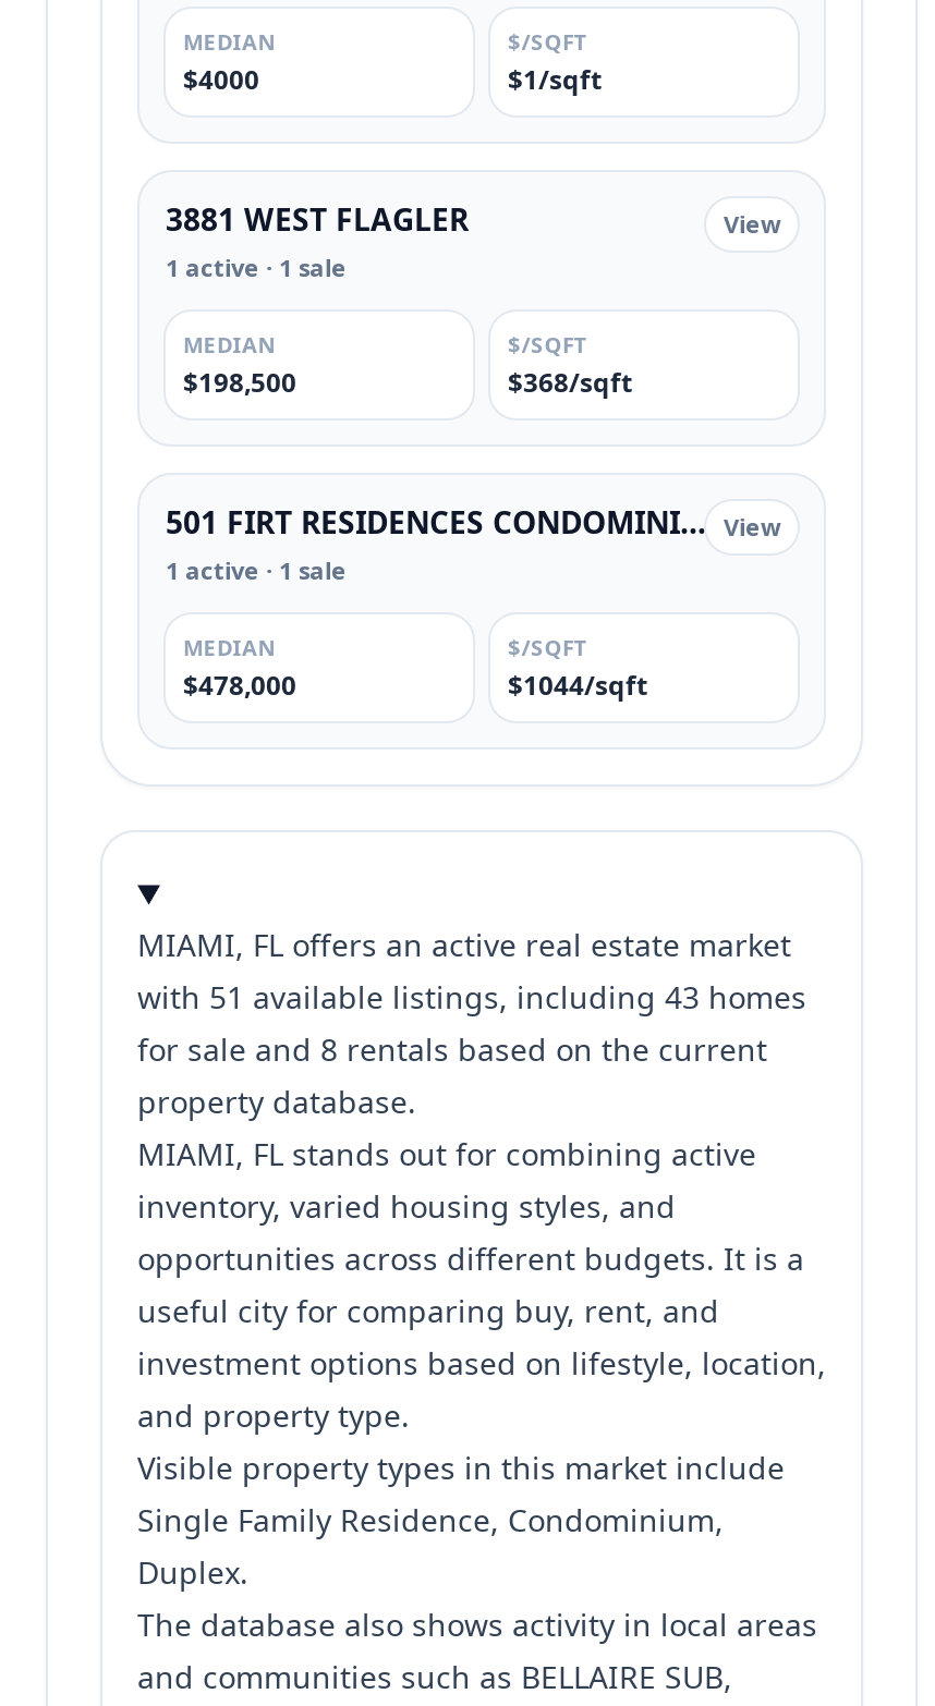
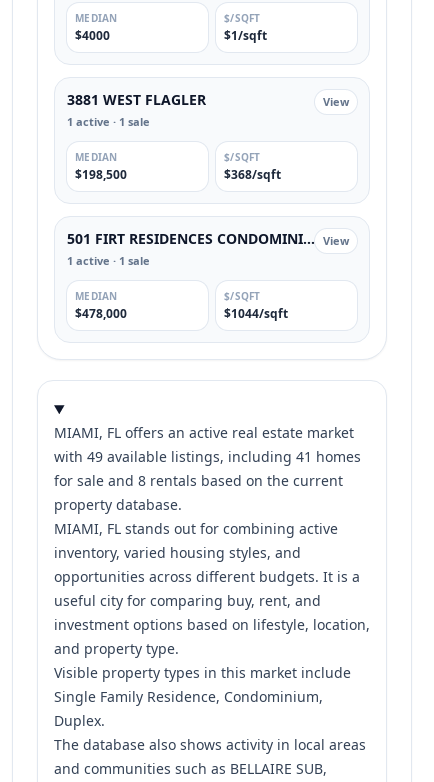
- with 51 available listings, including 43 homes
+ with 49 available listings, including 41 homes
